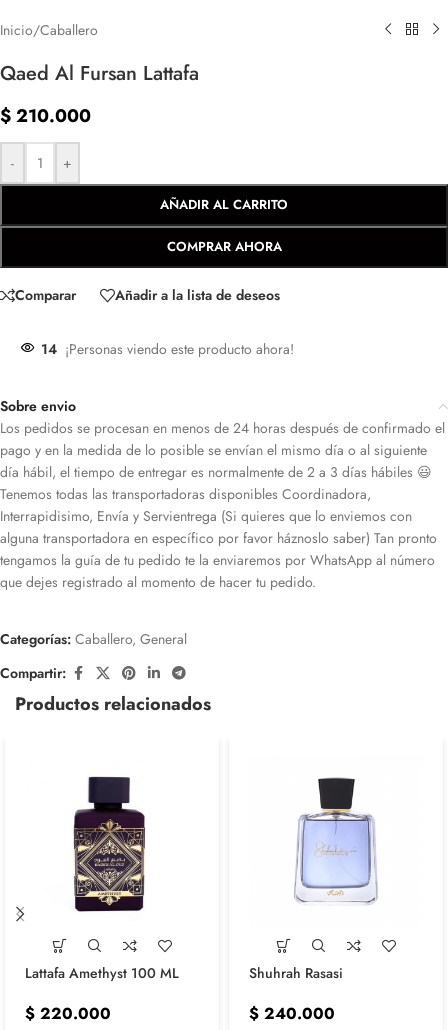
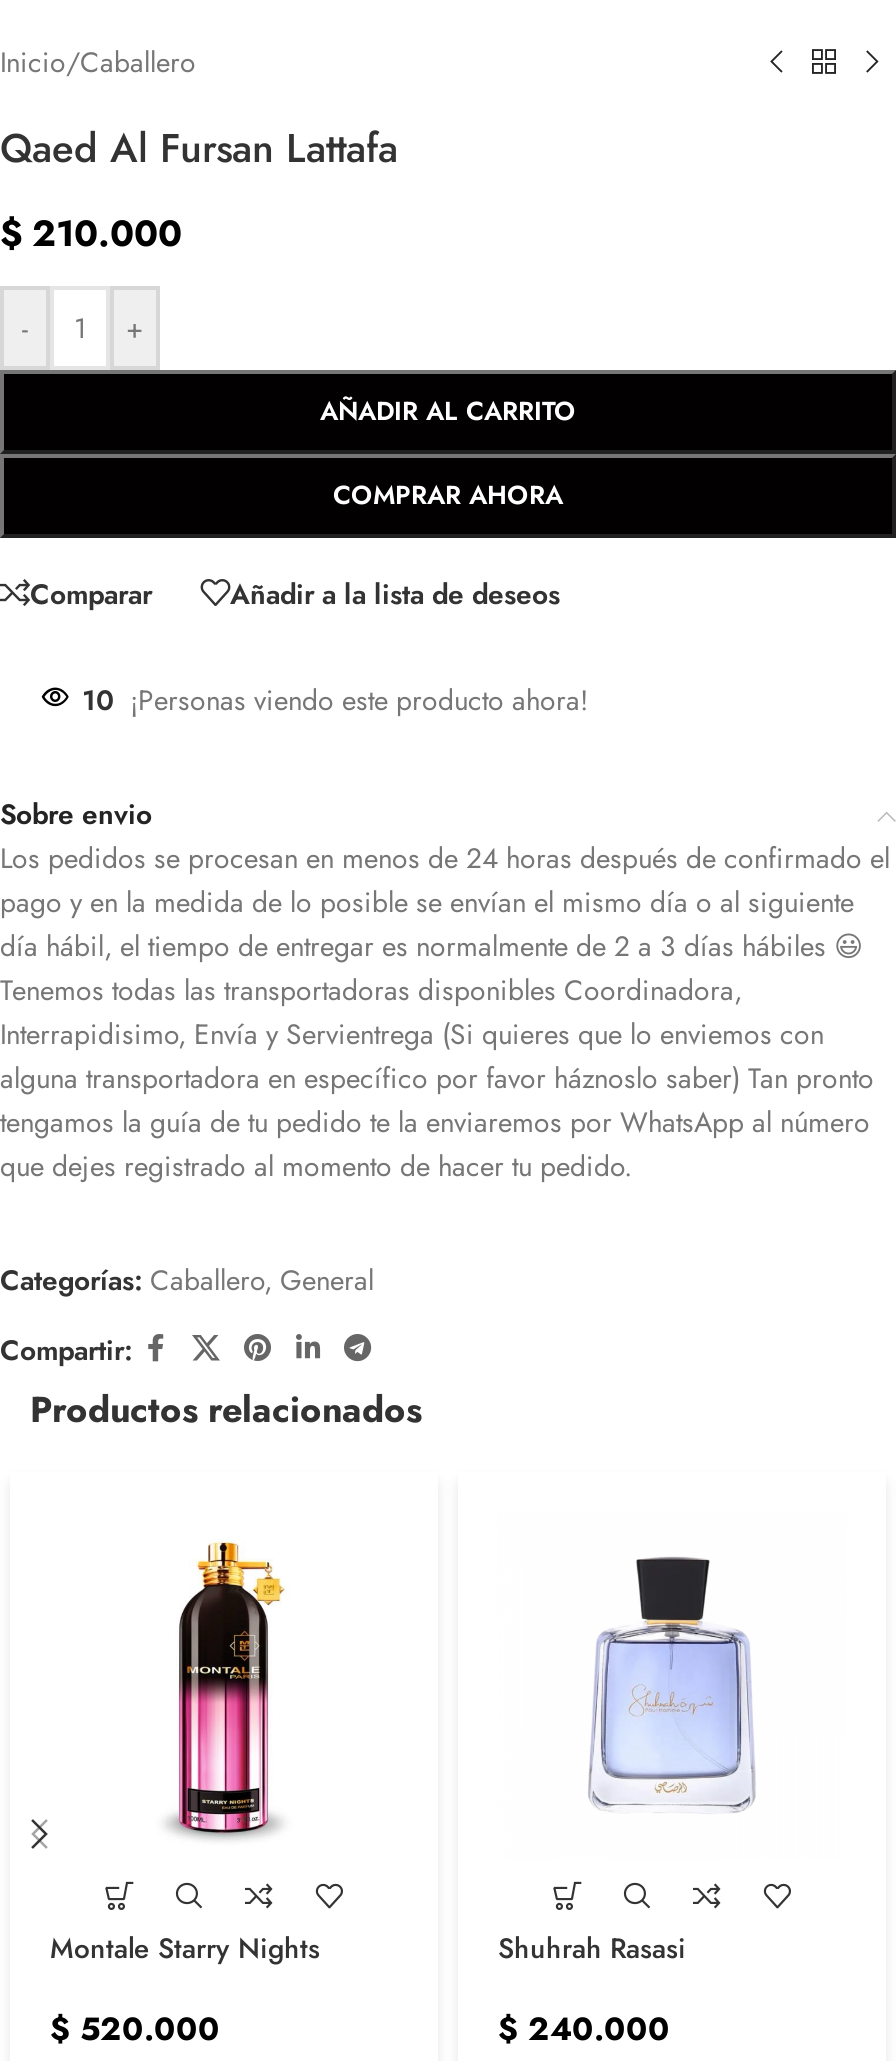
- 14 ¡Personas viendo este producto ahora!
+ 10 ¡Personas viendo este producto ahora!

- [image]
+ [image]

- Lattafa Amethyst 100 ML
+ Montale Starry Nights

- $220.000
+ $520.000
